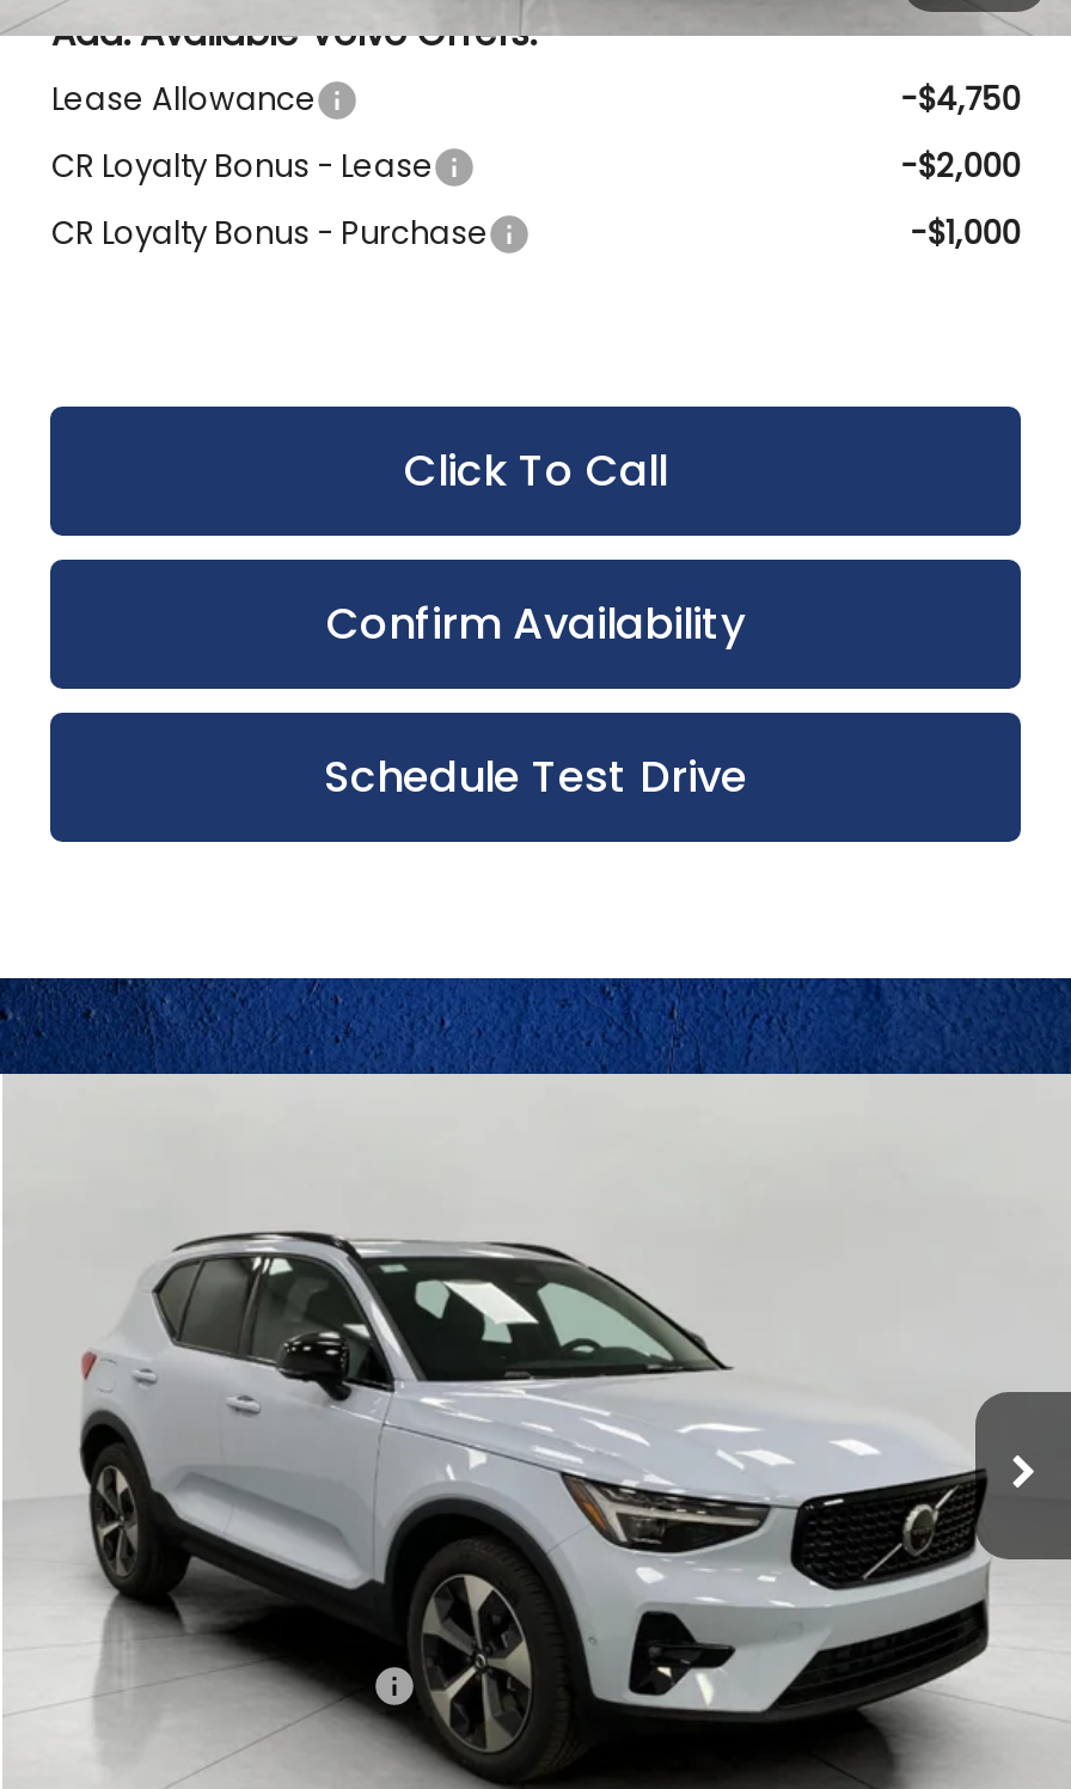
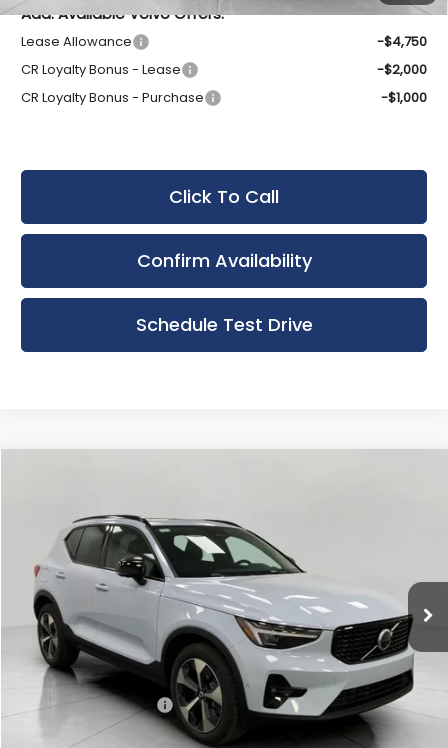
- [image]
